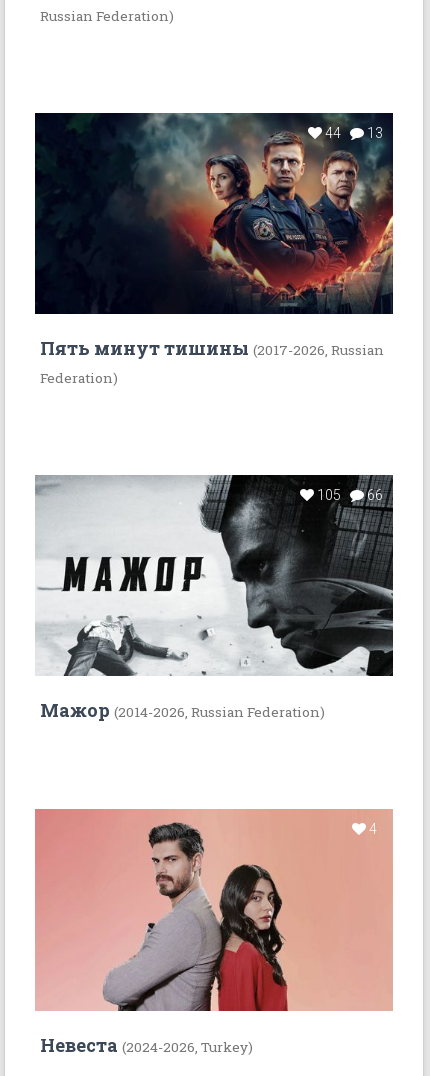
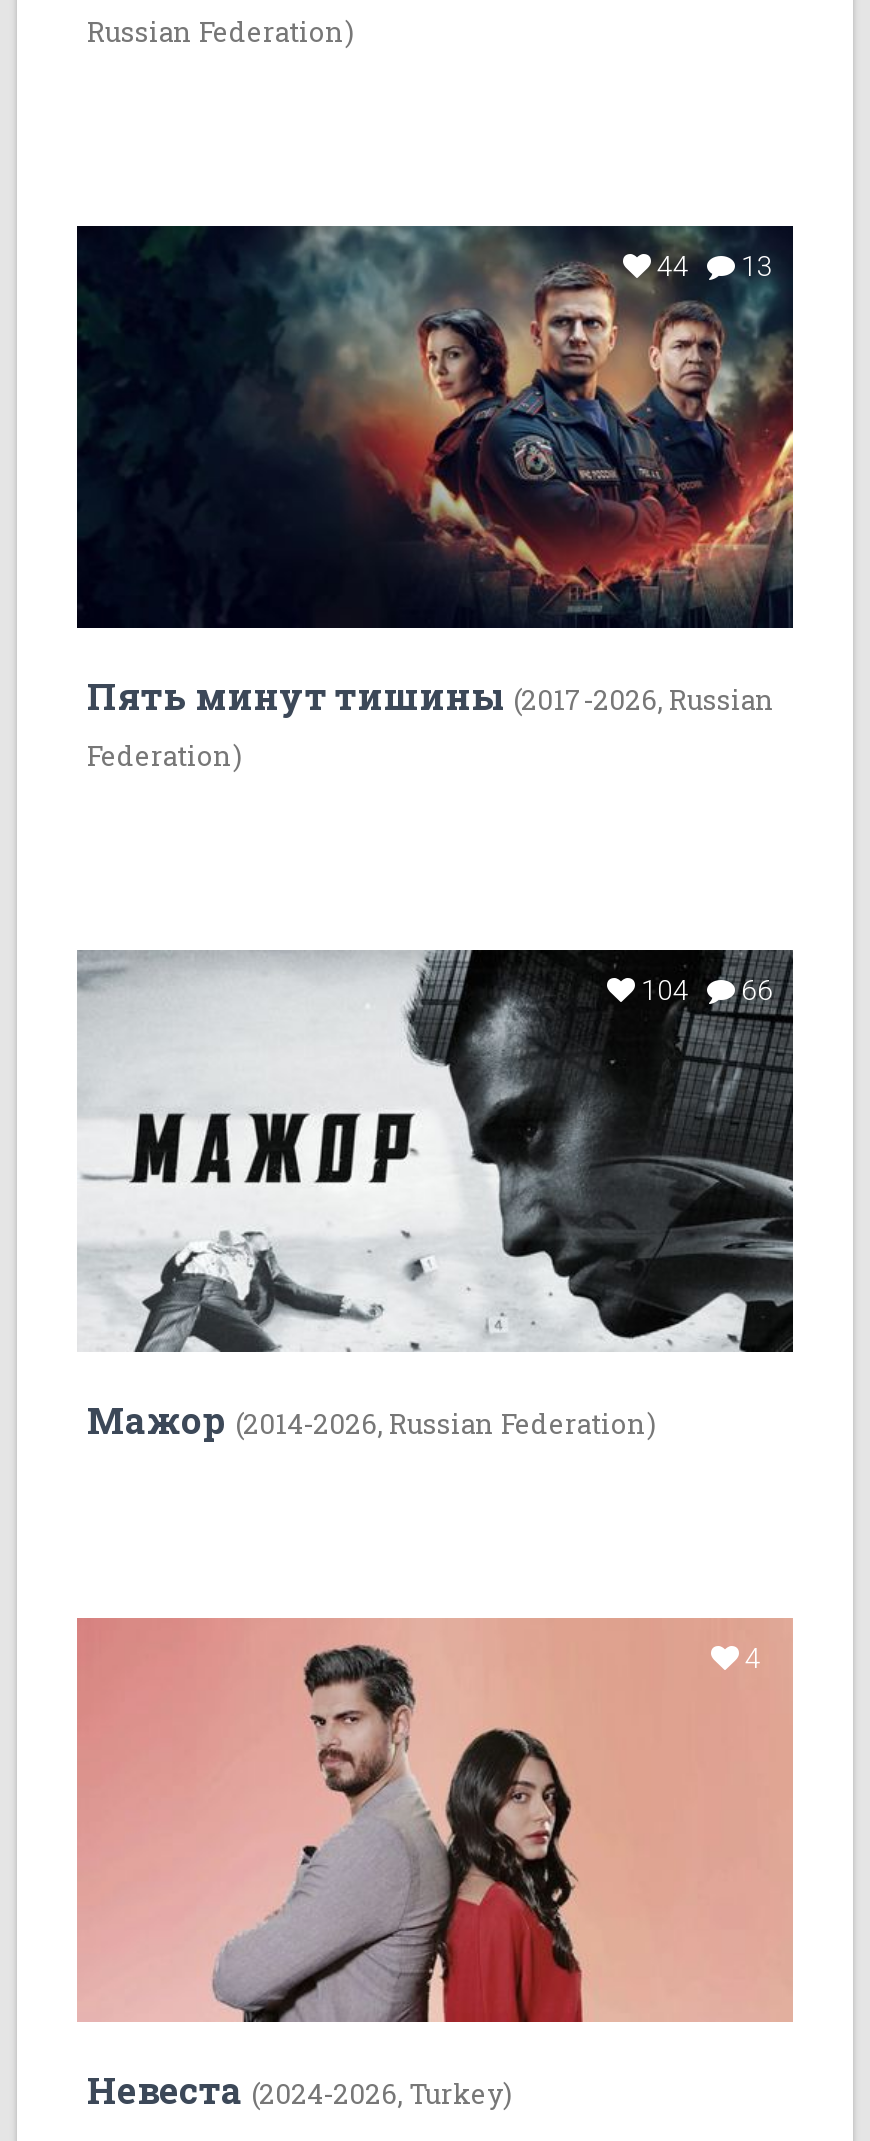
- 105 66
+ 104 66
